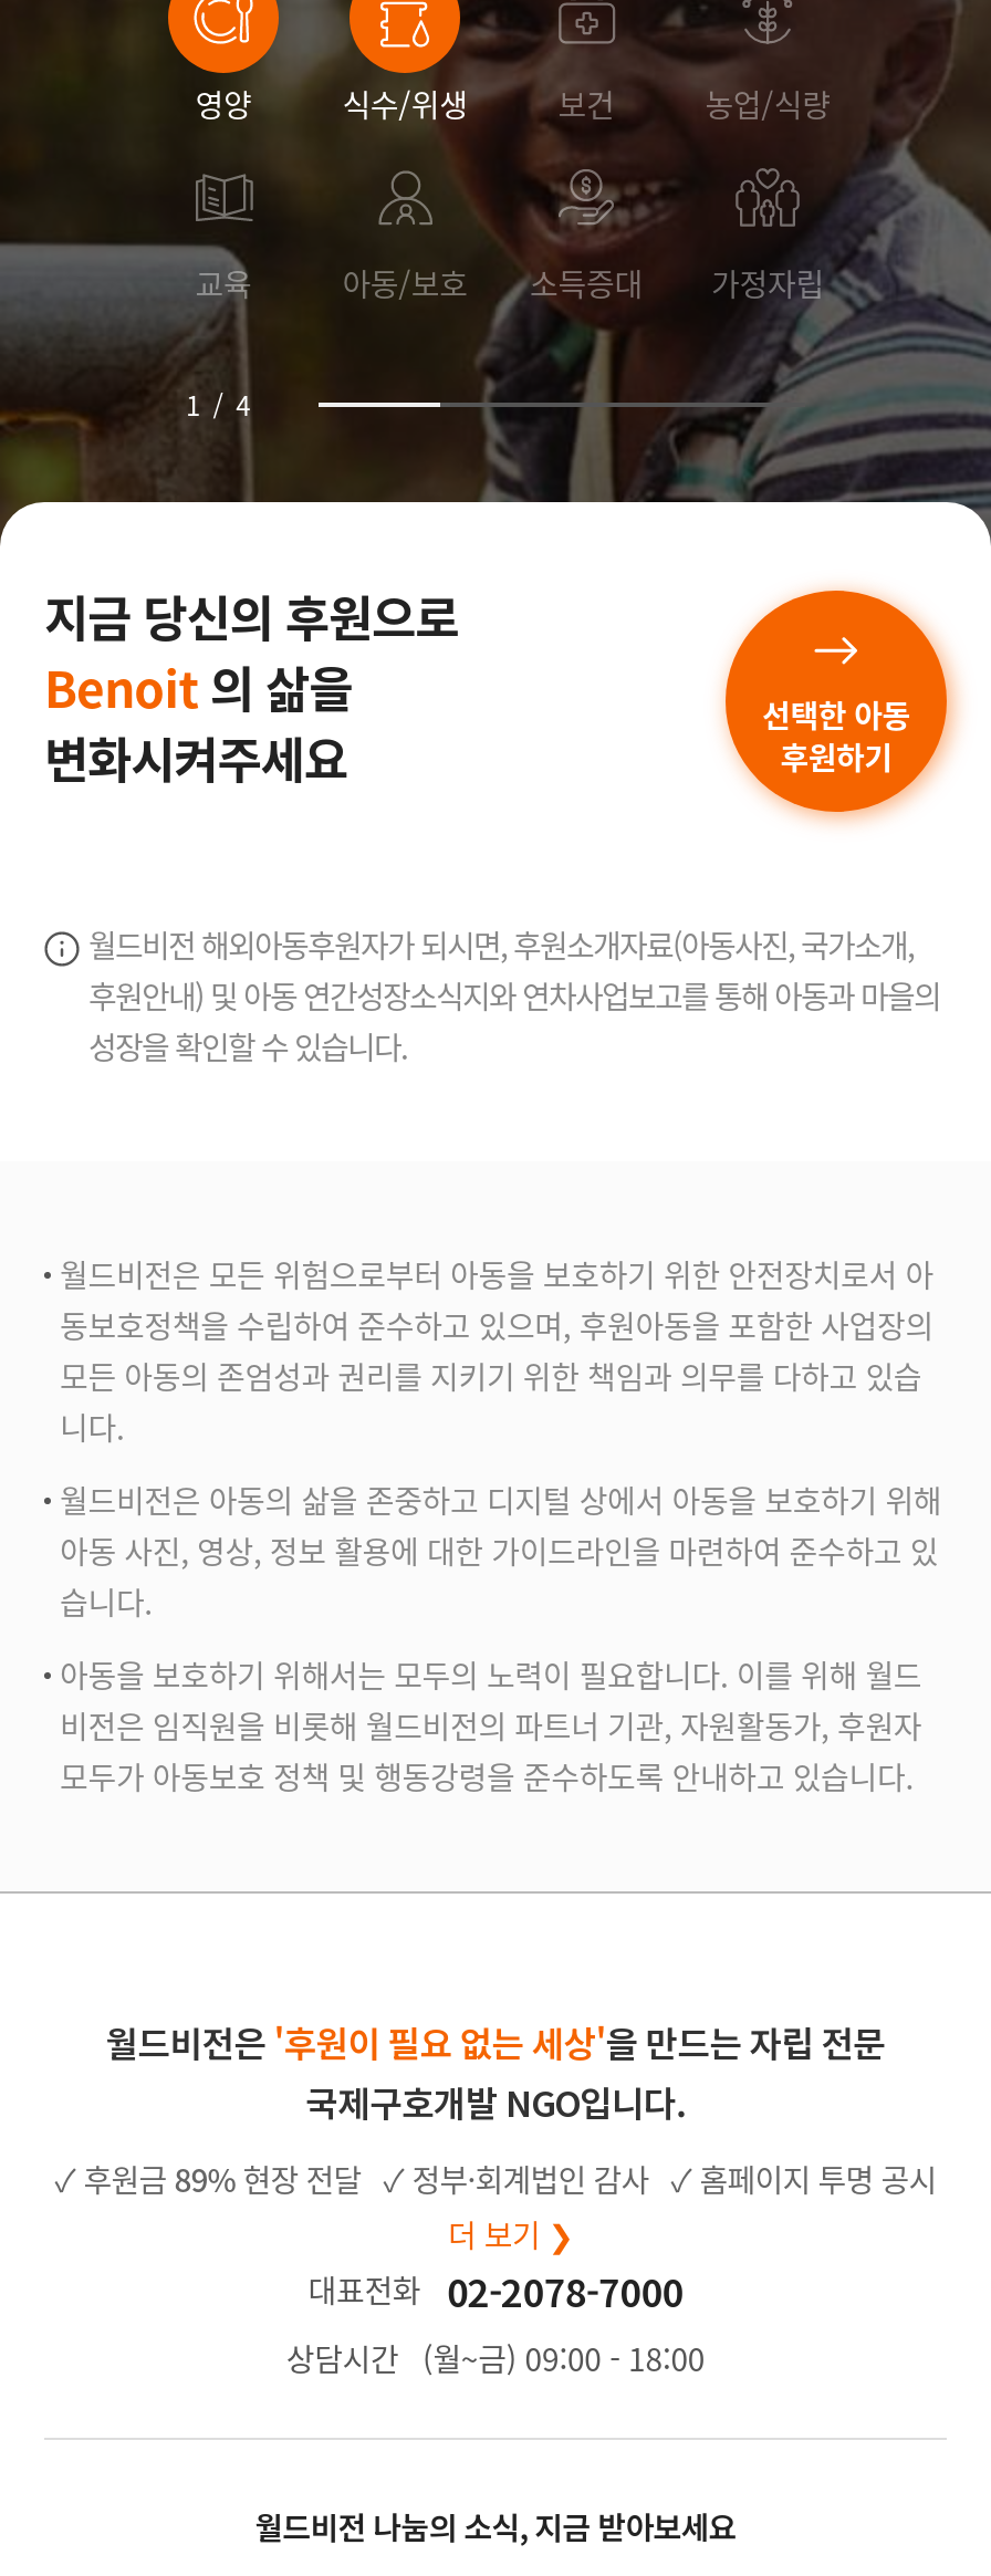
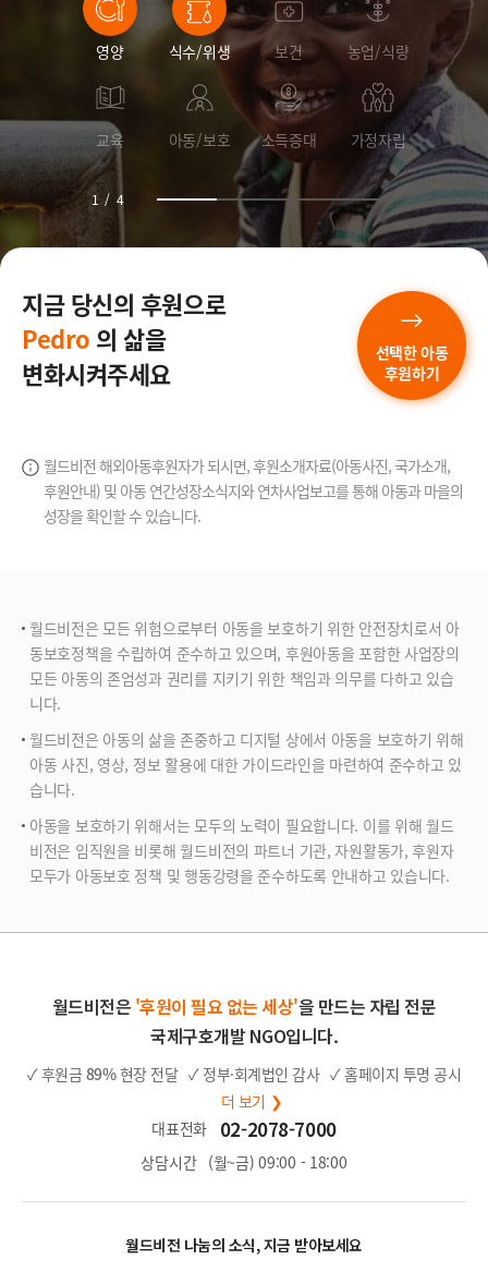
- Benoit 의 삶을
+ Pedro 의 삶을
